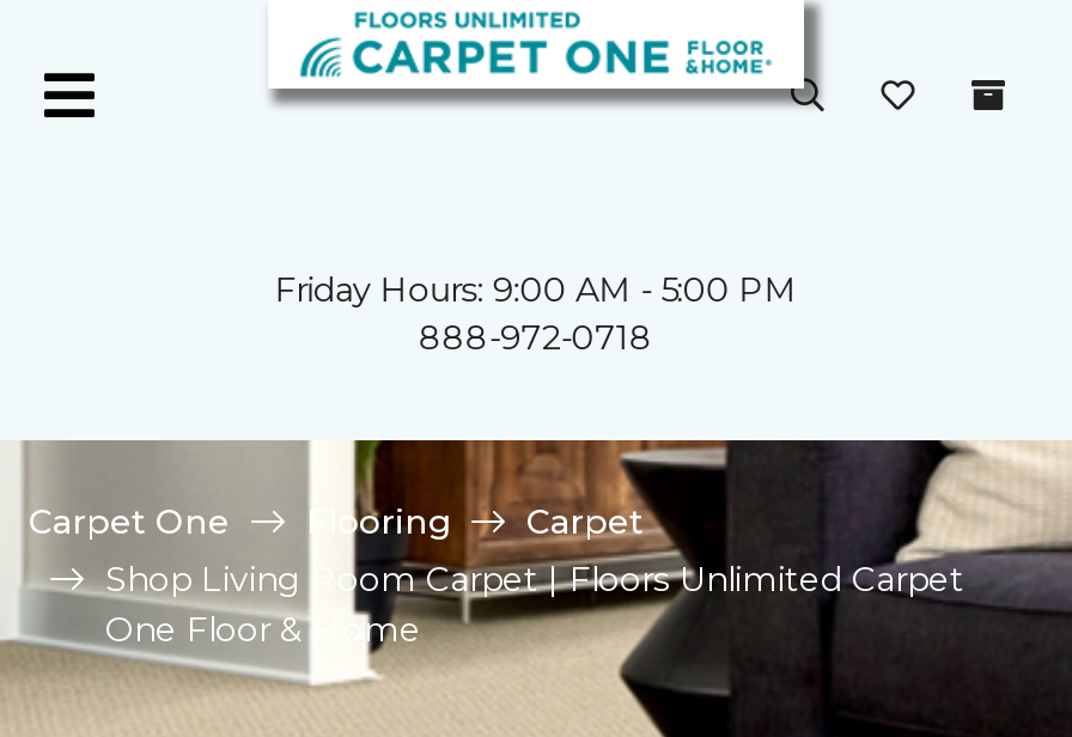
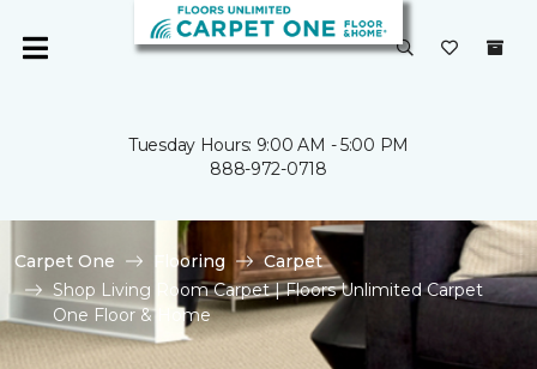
- Friday Hours: 9:00 AM - 5:00 PM
+ Tuesday Hours: 9:00 AM - 5:00 PM
